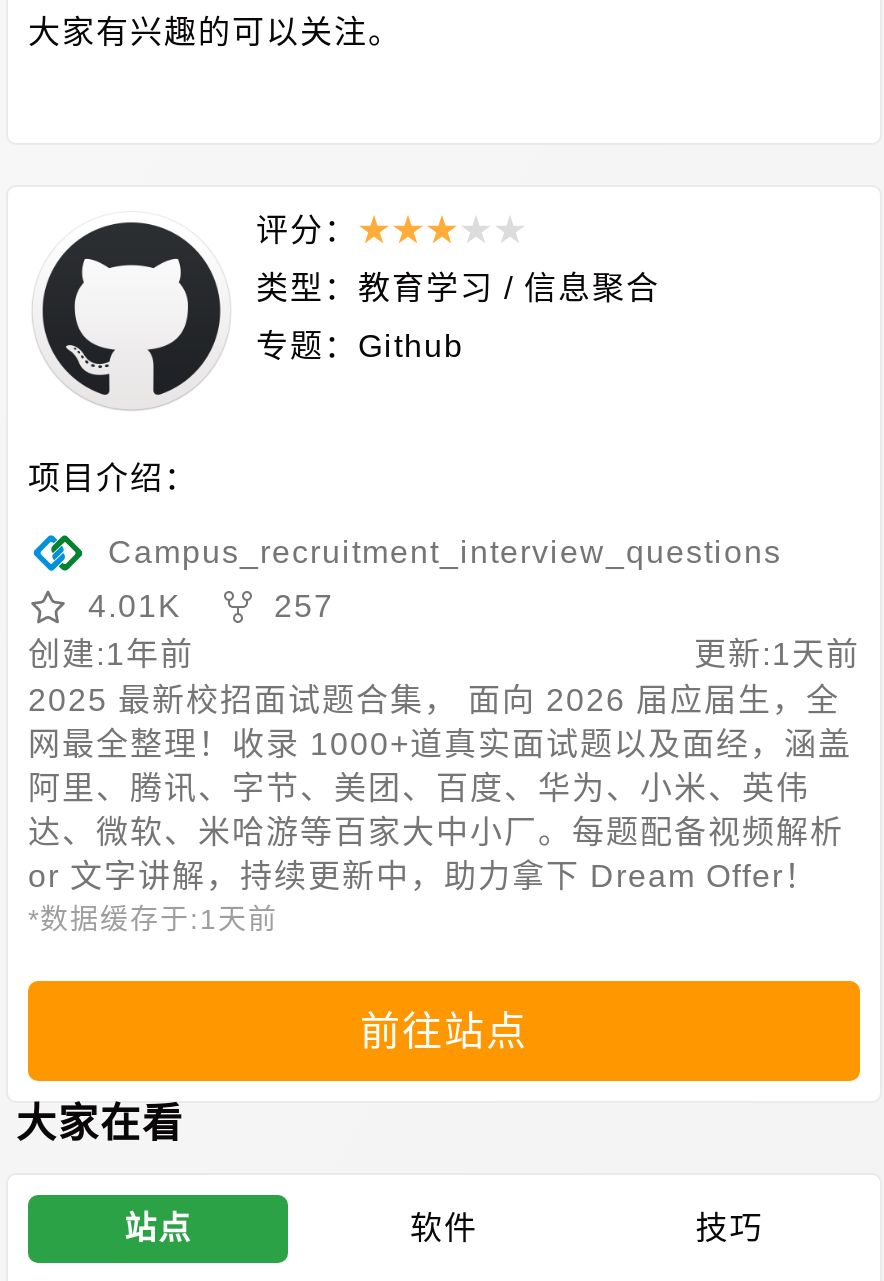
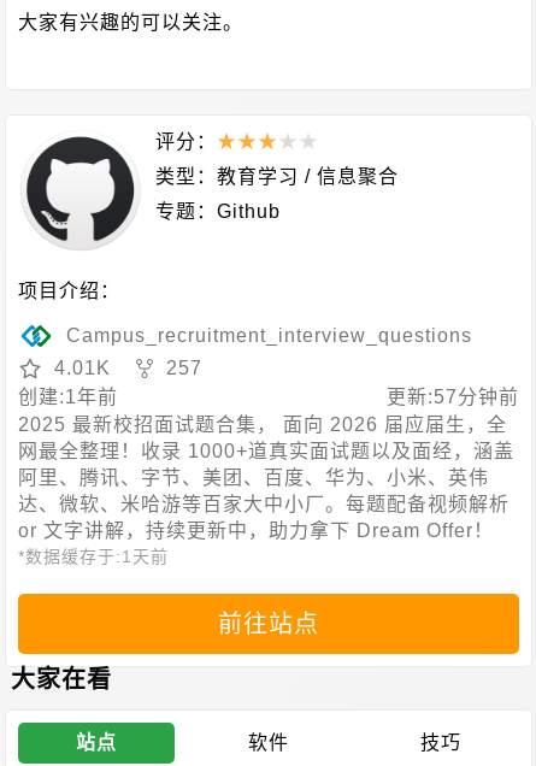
- 更新: 1天前
+ 更新: 57分钟前
